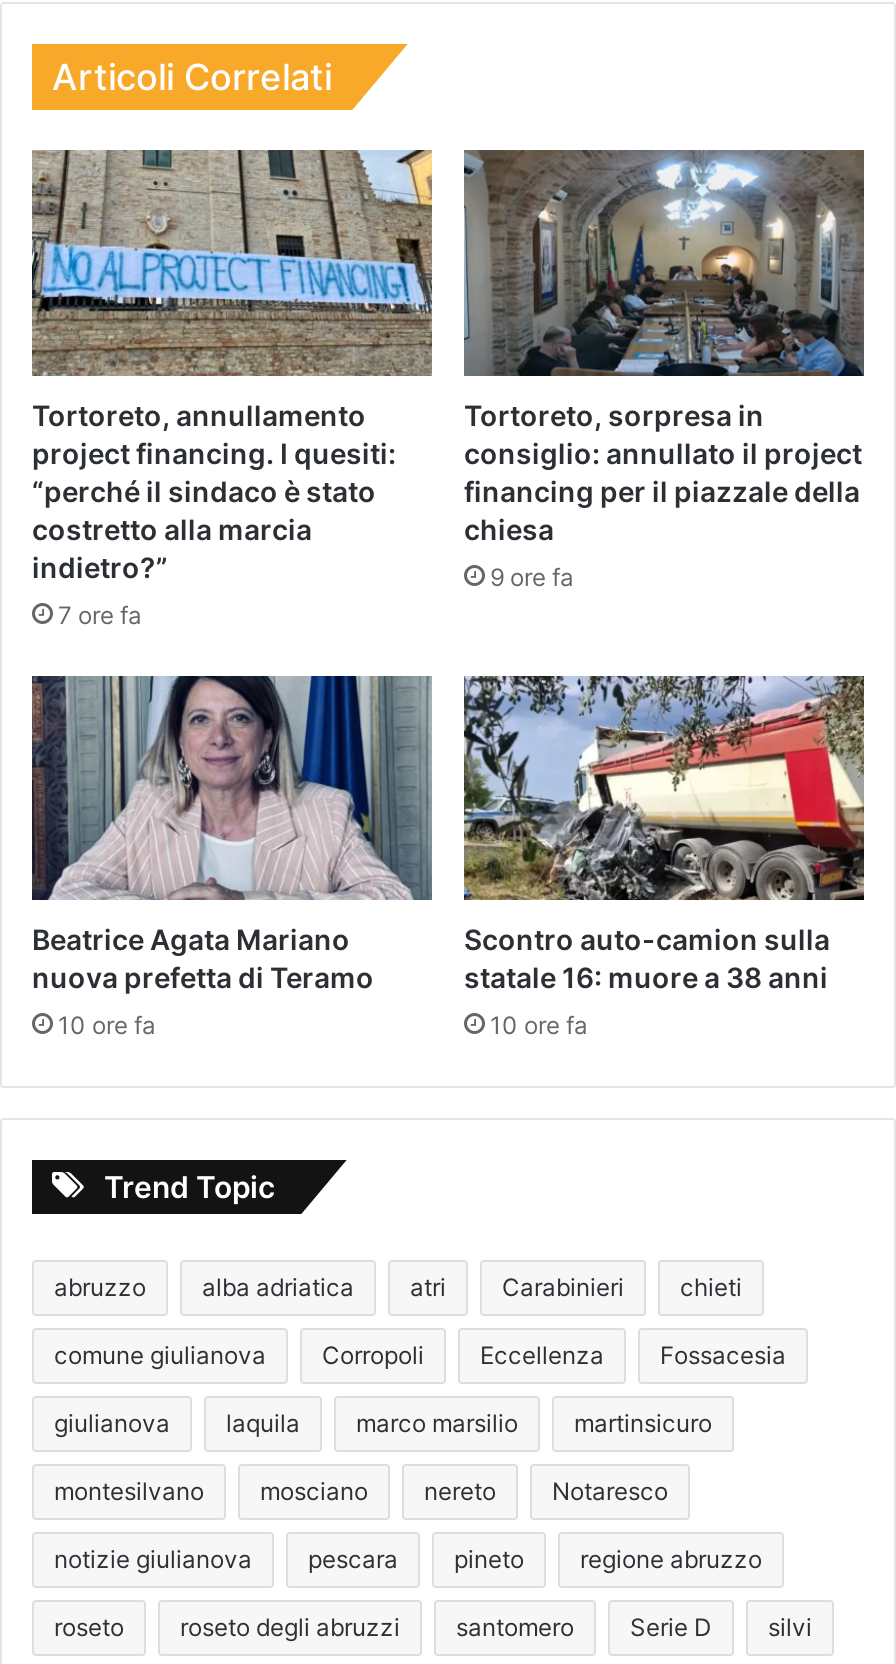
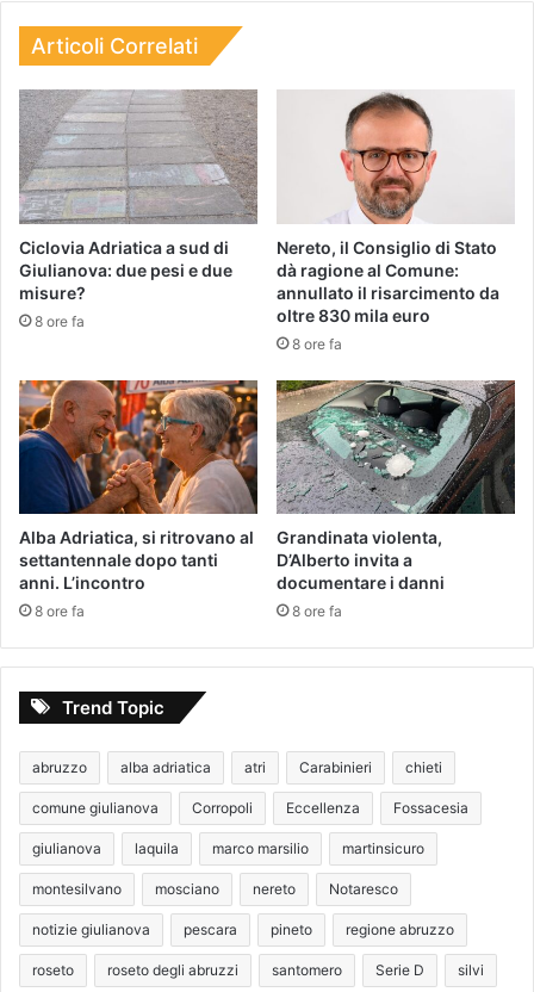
- [image]
- Tortoreto, annullamento
- project financing. I quesiti:
- “perché il sindaco è stato
- costretto alla marcia
- indietro?”
+ [image]
+ Ciclovia Adriatica a sud di
+ Giulianova: due pesi e due
+ misure?

- [image]
- Tortoreto, sorpresa in
- consiglio: annullato il project
- financing per il piazzale della
- chiesa
+ [image]
+ Nereto, il Consiglio di Stato
+ dà ragione al Comune:
+ annullato il risarcimento da
+ oltre 830 mila euro

- 9 ore fa
+ 8 ore fa

- 7 ore fa
+ 8 ore fa

- [image]
- Beatrice Agata Mariano
- nuova prefetta di Teramo
+ [image]
+ Alba Adriatica, si ritrovano al
+ settantennale dopo tanti
+ anni. L’incontro

- [image]
- Scontro auto-camion sulla
- statale 16: muore a 38 anni
+ [image]
+ Grandinata violenta,
+ D’Alberto invita a
+ documentare i danni

- 10 ore fa
+ 8 ore fa

- 10 ore fa
+ 8 ore fa
